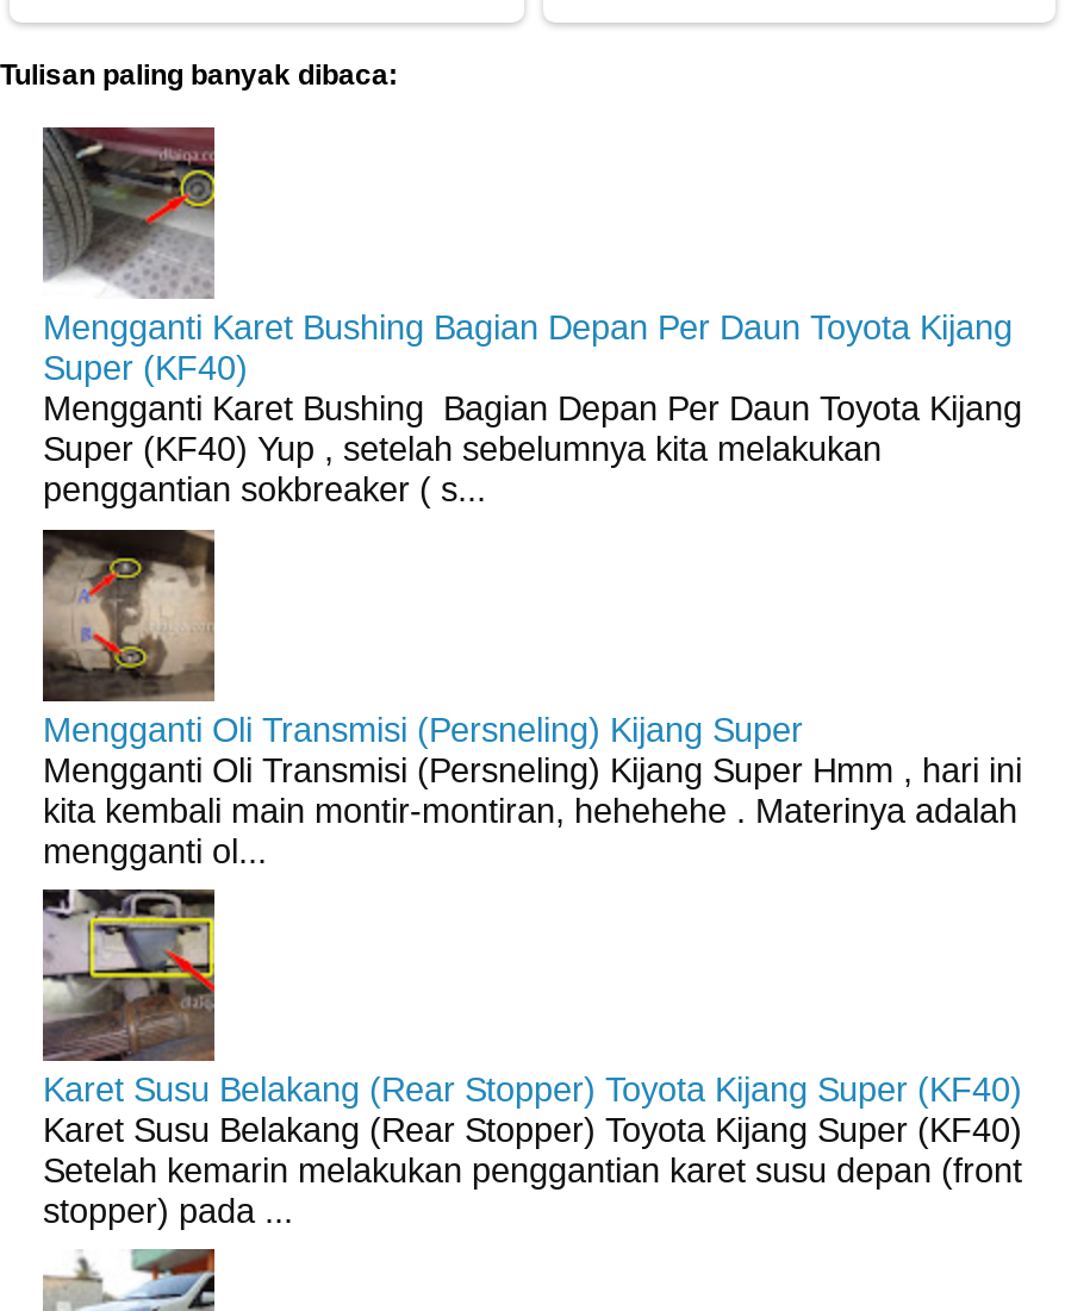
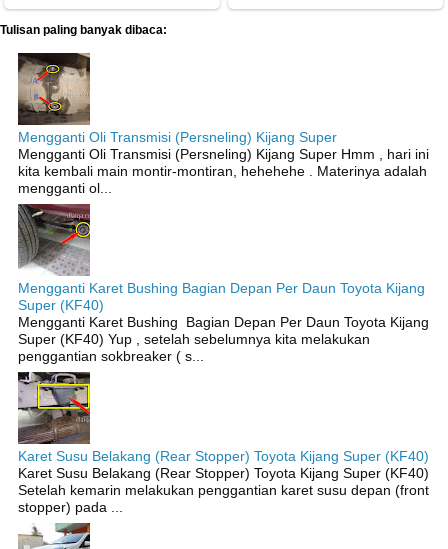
moved down: [image] | Mengganti Karet Bushing Bagian Depan Per Daun Toyota Kijang | Super (KF40) | Mengganti Karet Bushing Bagian Depan Per Daun Toyota Kijang | Super (KF40) Yup , setelah sebelumnya kita melakukan | penggantian sokbreaker ( s...

moved up: [image] | Mengganti Oli Transmisi (Persneling) Kijang Super | Mengganti Oli Transmisi (Persneling) Kijang Super Hmm , hari ini | kita kembali main montir-montiran, hehehehe . Materinya adalah | mengganti ol...
